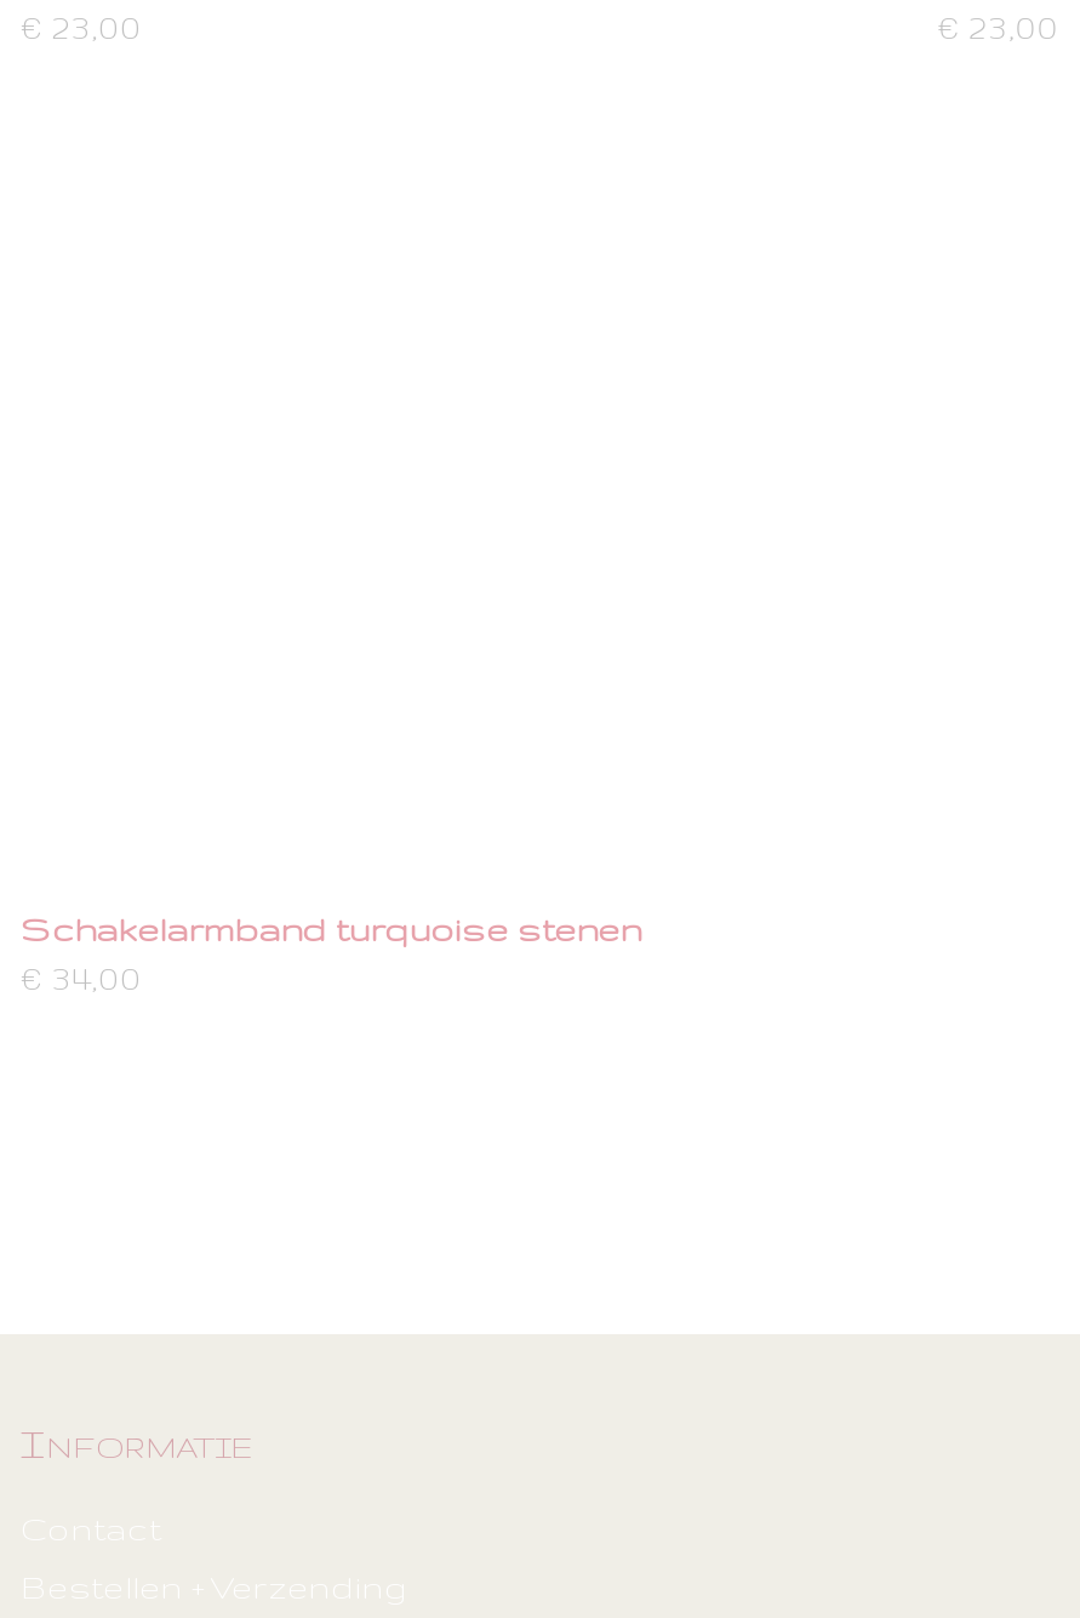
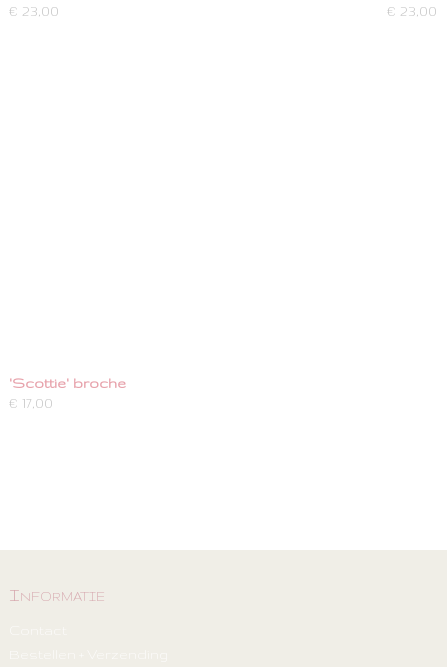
- Schakelarmband turquoise stenen
- € 34,00
+ 'Scottie' broche
+ € 17,00
